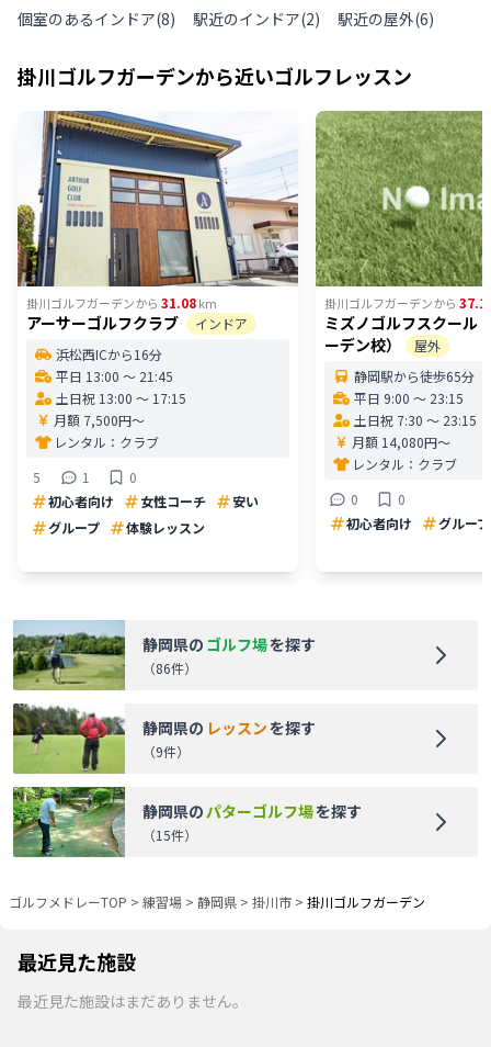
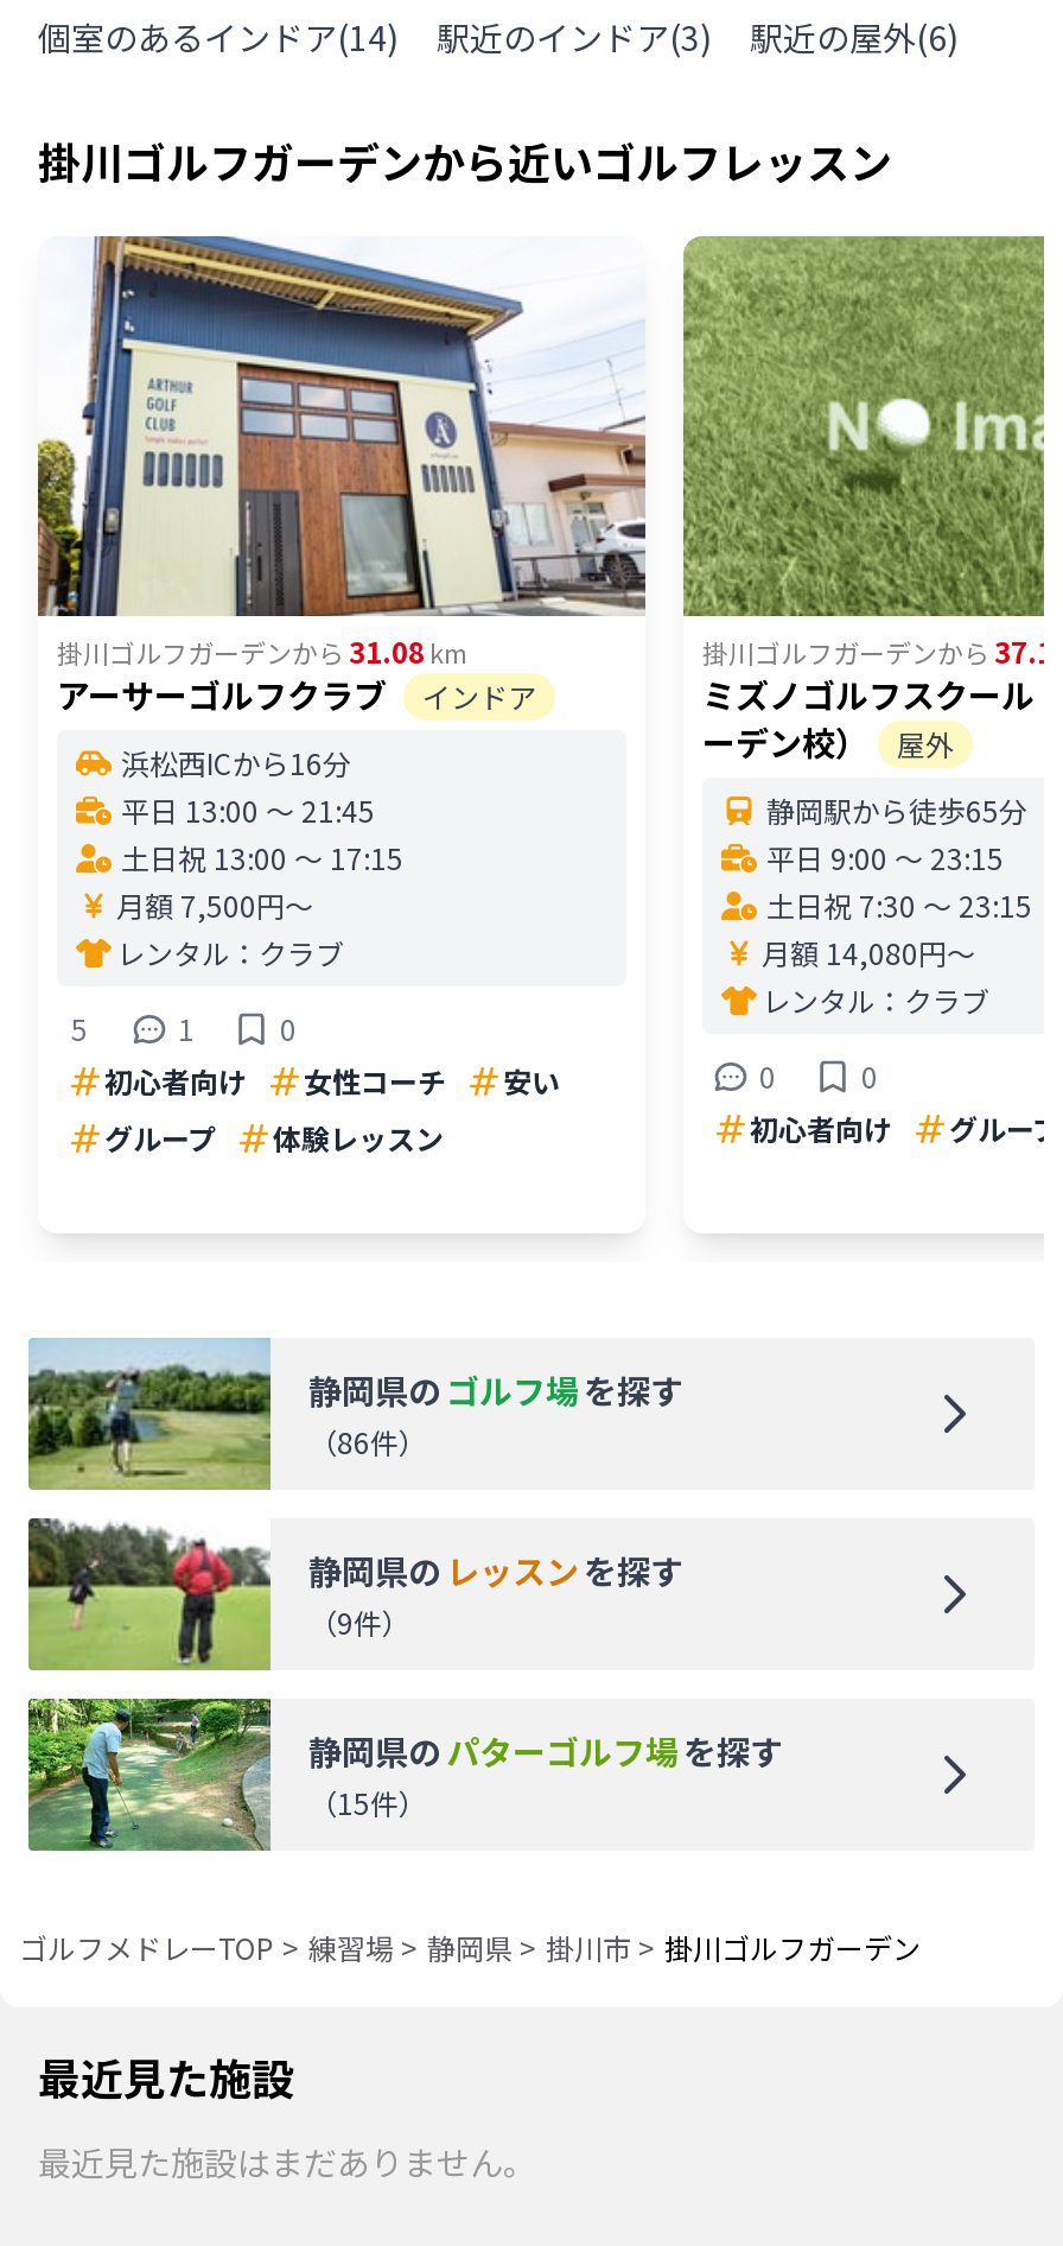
- 個室のあるインドア(8)
+ 個室のあるインドア(14)

- 駅近のインドア(2)
+ 駅近のインドア(3)
